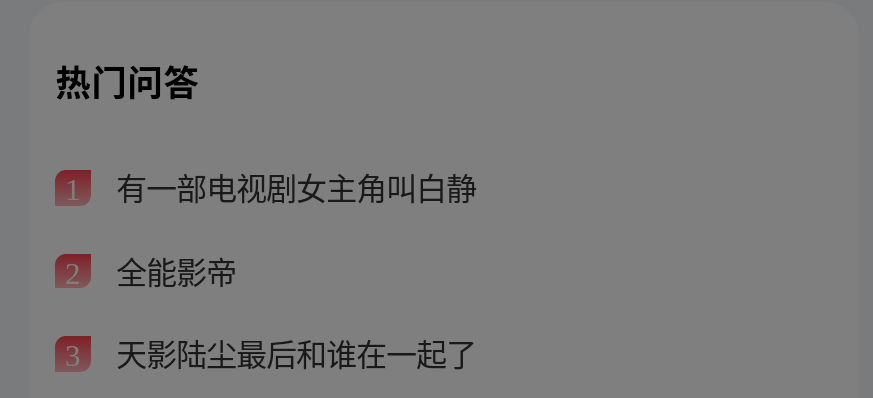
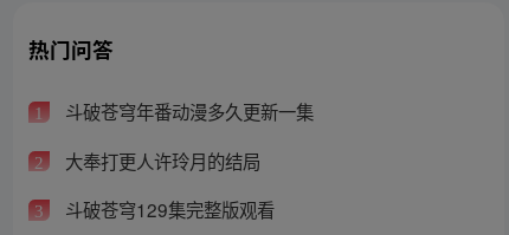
- 有一部电视剧女主角叫白静
+ 斗破苍穹年番动漫多久更新一集

- 全能影帝
+ 大奉打更人许玲月的结局

- 天影陆尘最后和谁在一起了
+ 斗破苍穹129集完整版观看
